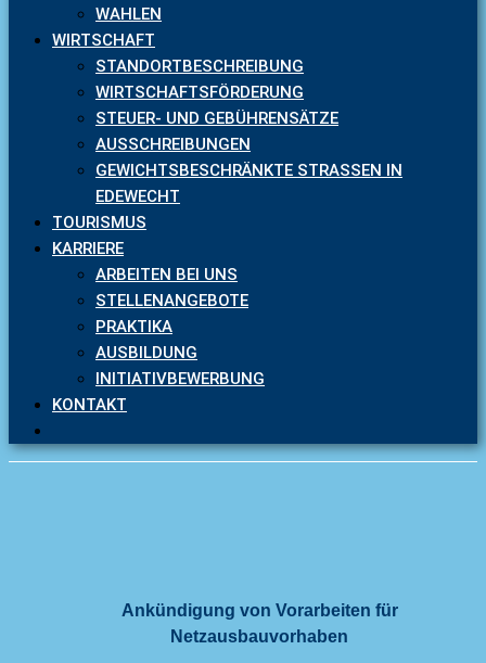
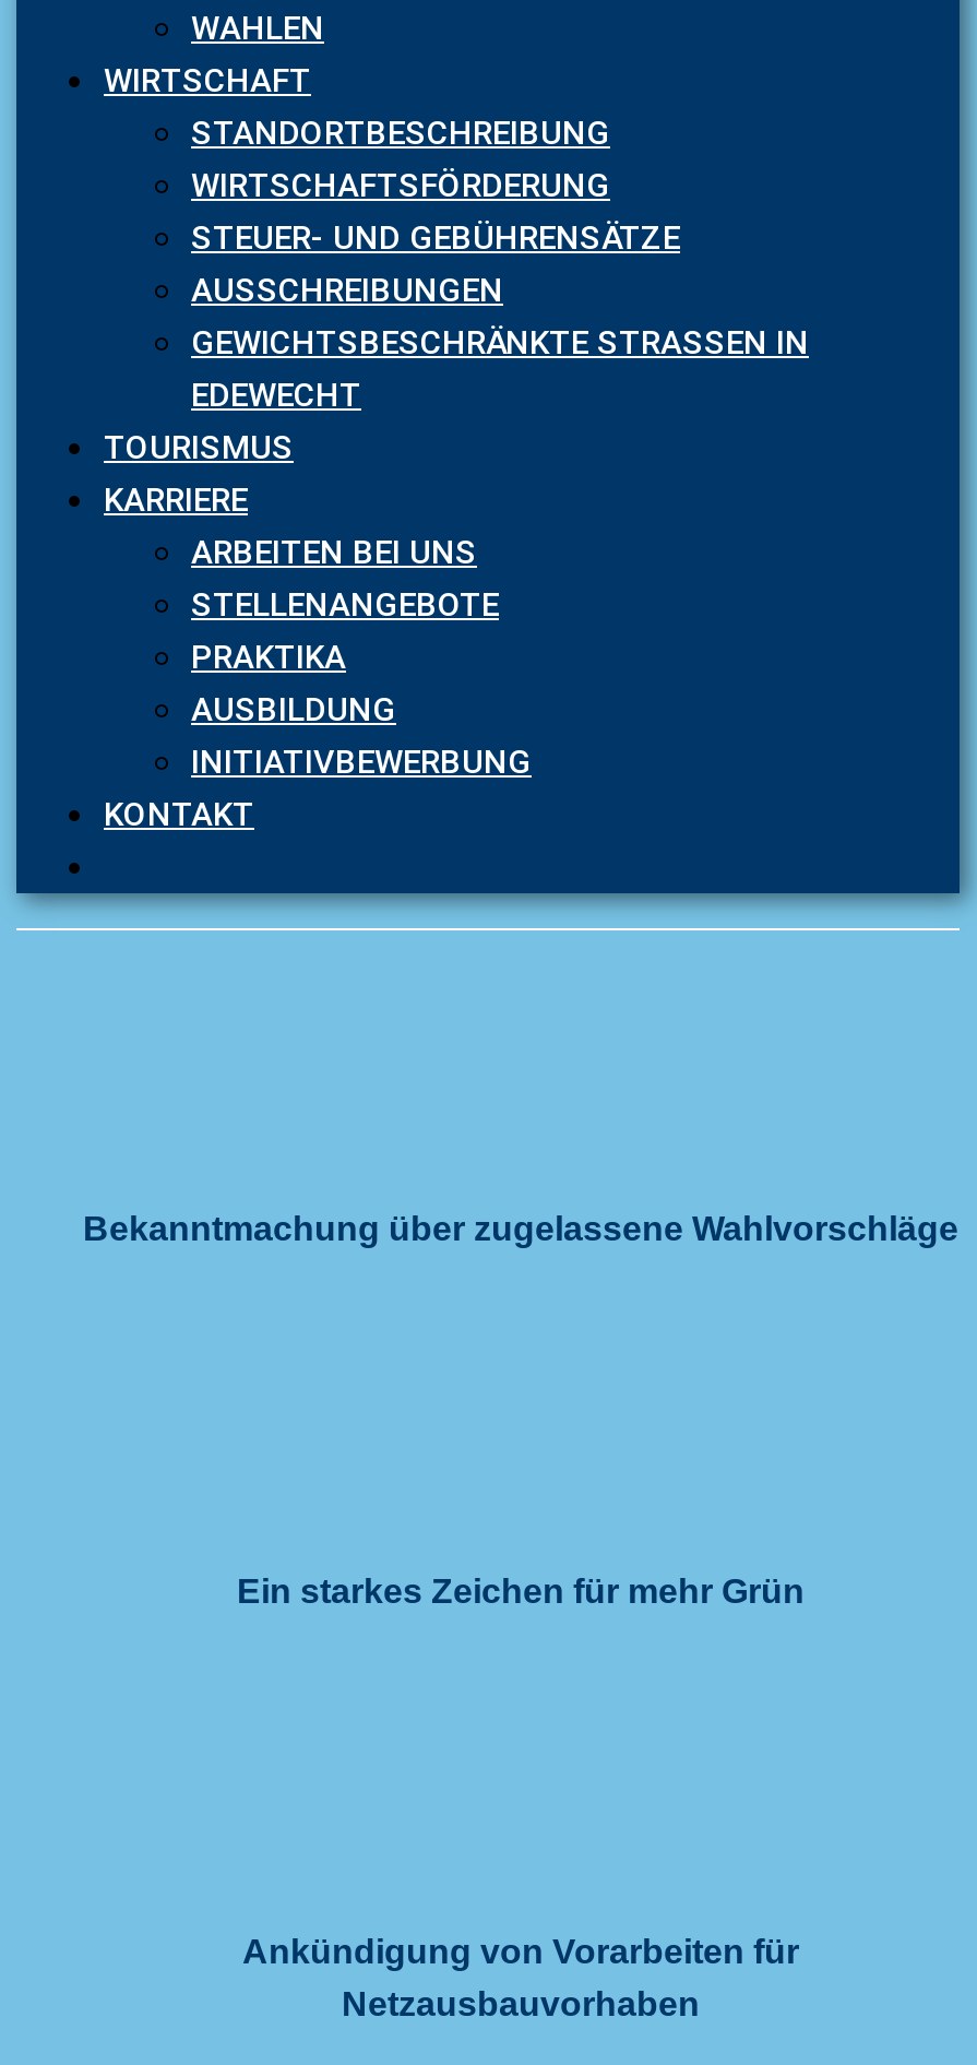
+ Bekanntmachung über zugelassene Wahlvorschläge

+ Ein starkes Zeichen für mehr Grün
